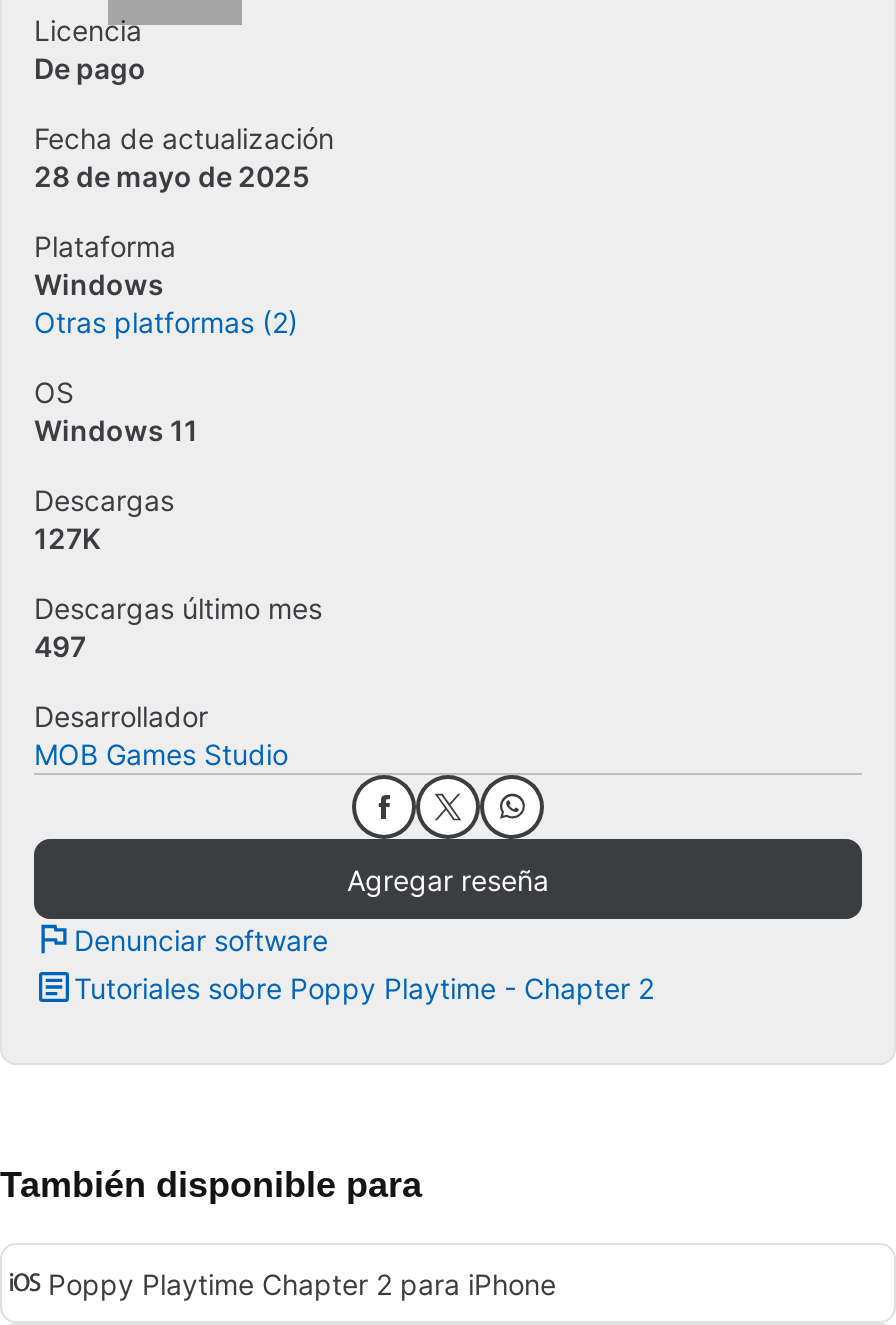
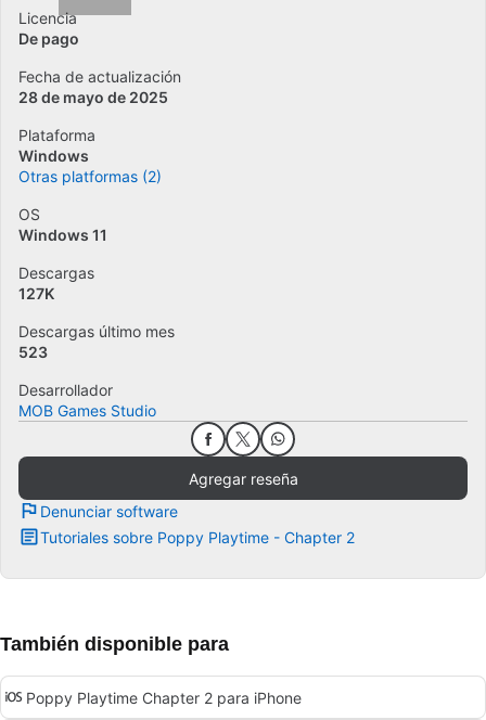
- 497
+ 523
